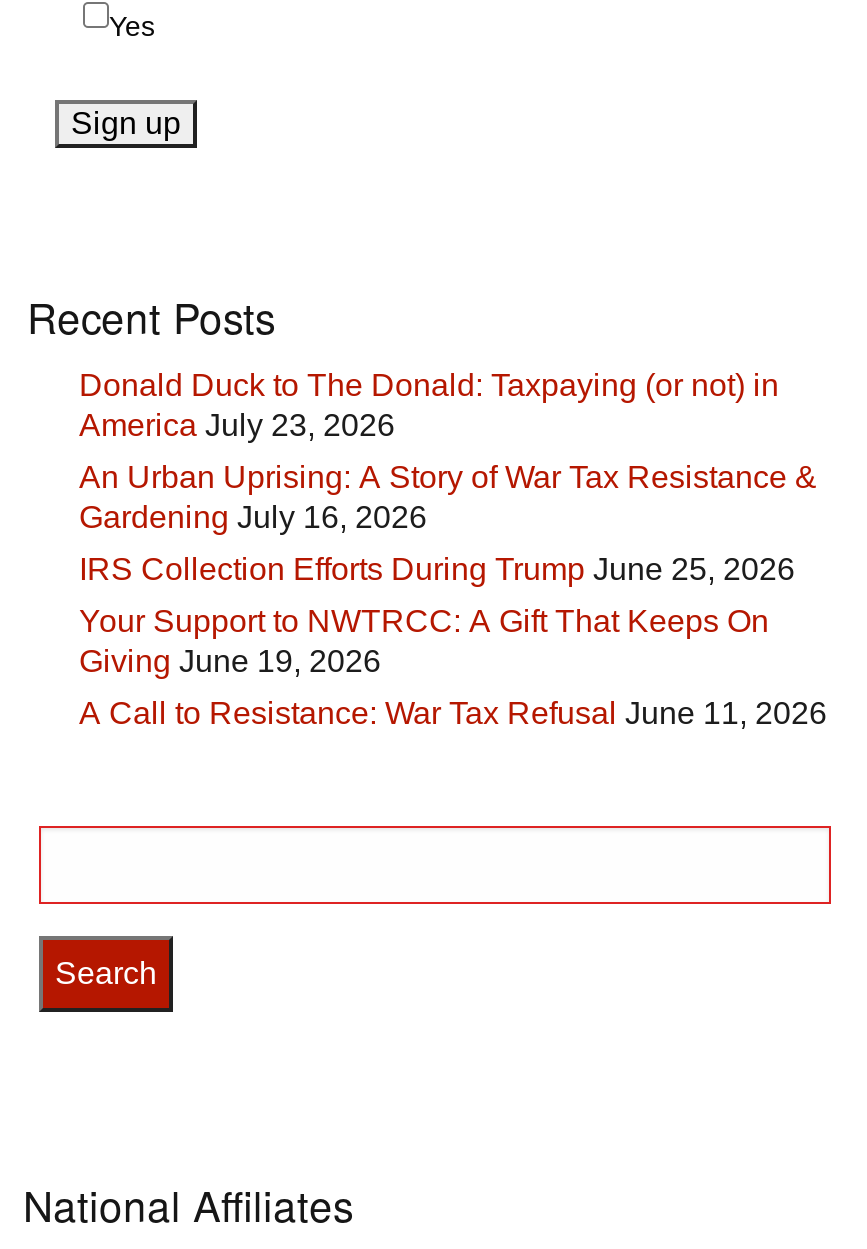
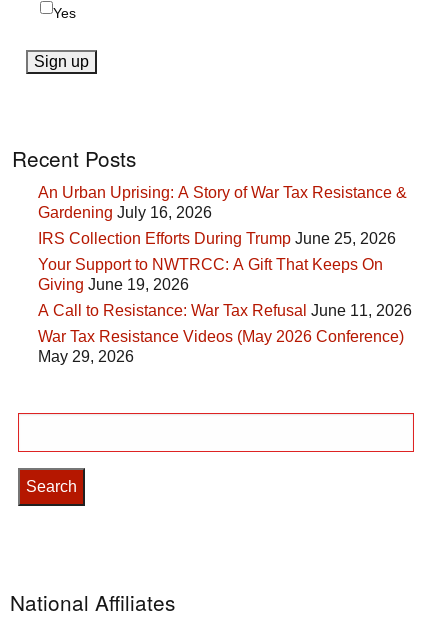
- Donald Duck to The Donald: Taxpaying (or not) in
- America July 23, 2026

moved up: An Urban Uprising: A Story of War Tax Resistance & | Gardening July 16, 2026 | IRS Collection Efforts During Trump June 25, 2026 | Your Support to NWTRCC: A Gift That Keeps On | Giving June 19, 2026 | A Call to Resistance: War Tax Refusal June 11, 2026

+ War Tax Resistance Videos (May 2026 Conference)
+ May 29, 2026
